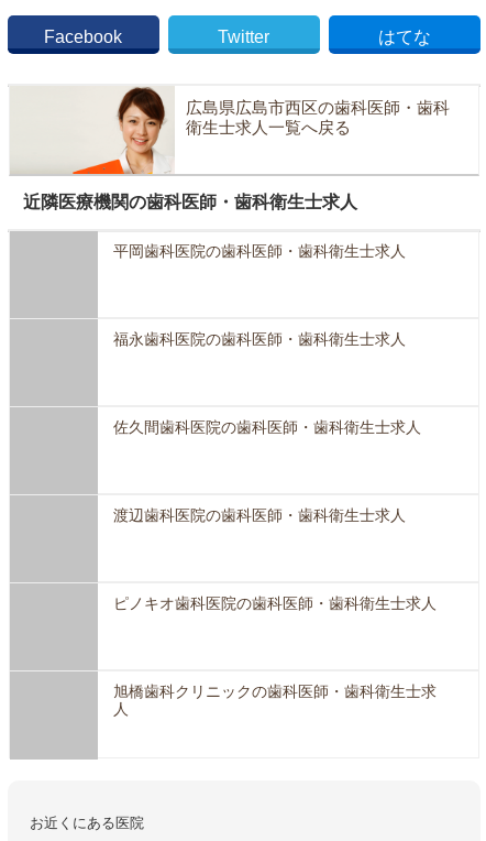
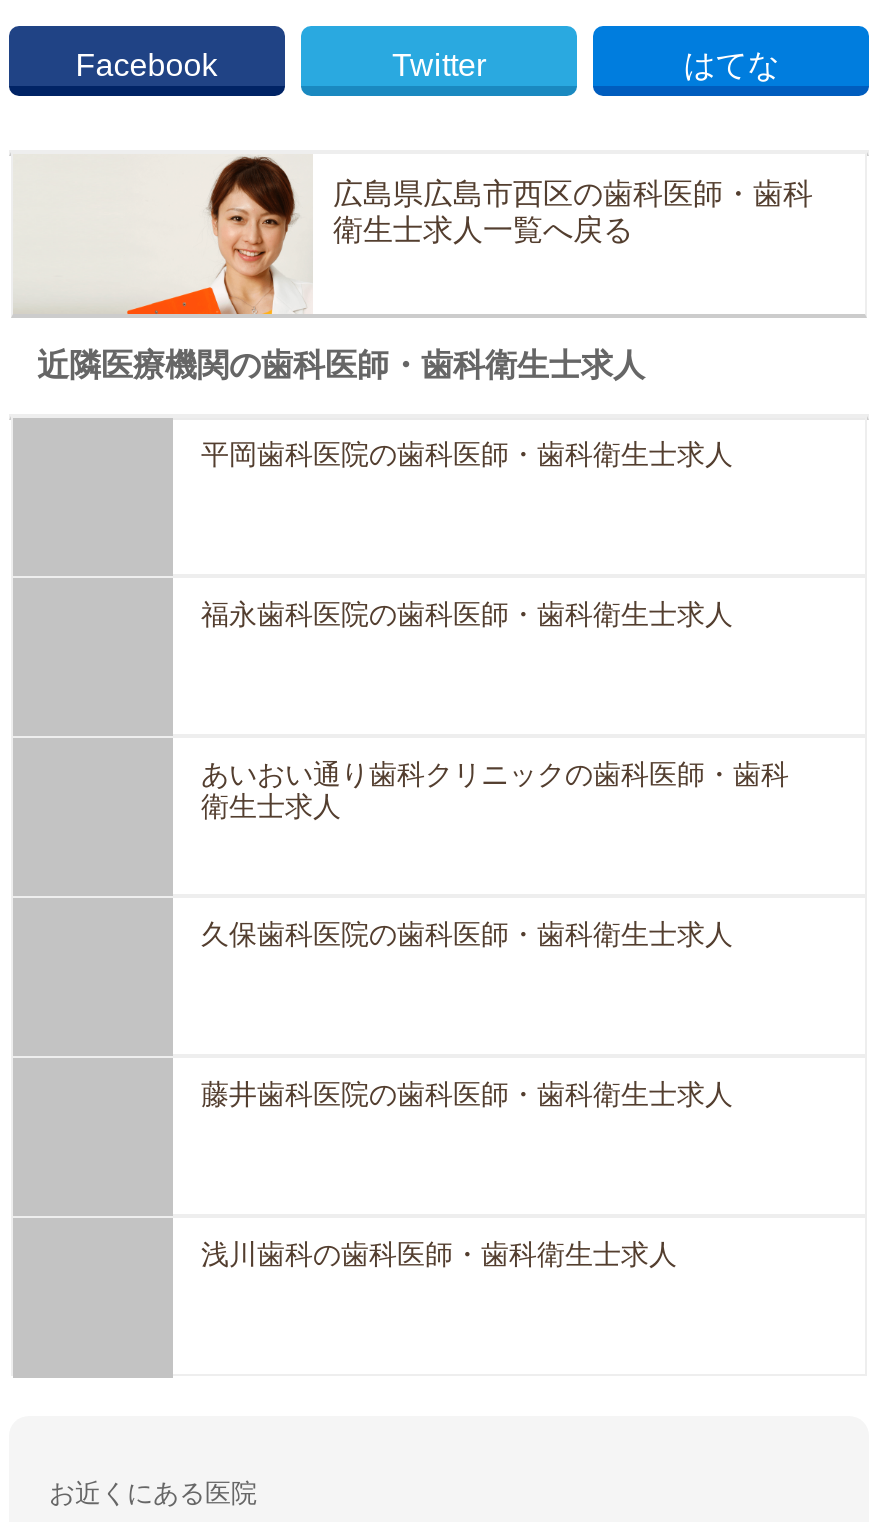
- 佐久間歯科医院の歯科医師・歯科衛生士求人
+ あいおい通り歯科クリニックの歯科医師・歯科
+ 衛生士求人

- 渡辺歯科医院の歯科医師・歯科衛生士求人
+ 久保歯科医院の歯科医師・歯科衛生士求人

- ピノキオ歯科医院の歯科医師・歯科衛生士求人
+ 藤井歯科医院の歯科医師・歯科衛生士求人

- 旭橋歯科クリニックの歯科医師・歯科衛生士求
- 人
+ 浅川歯科の歯科医師・歯科衛生士求人
